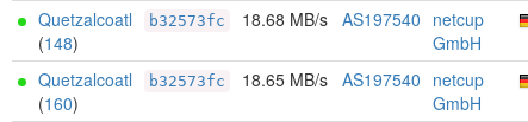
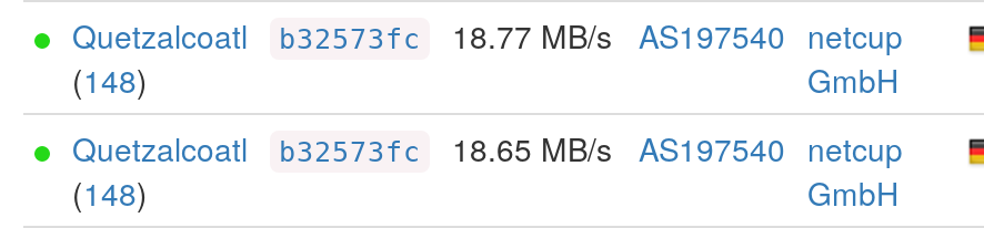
- Quetzalcoatl b32573fc 18.68 MB/s AS197540 netcup
+ Quetzalcoatl b32573fc 18.77 MB/s AS197540 netcup

- (160)
+ (148)
